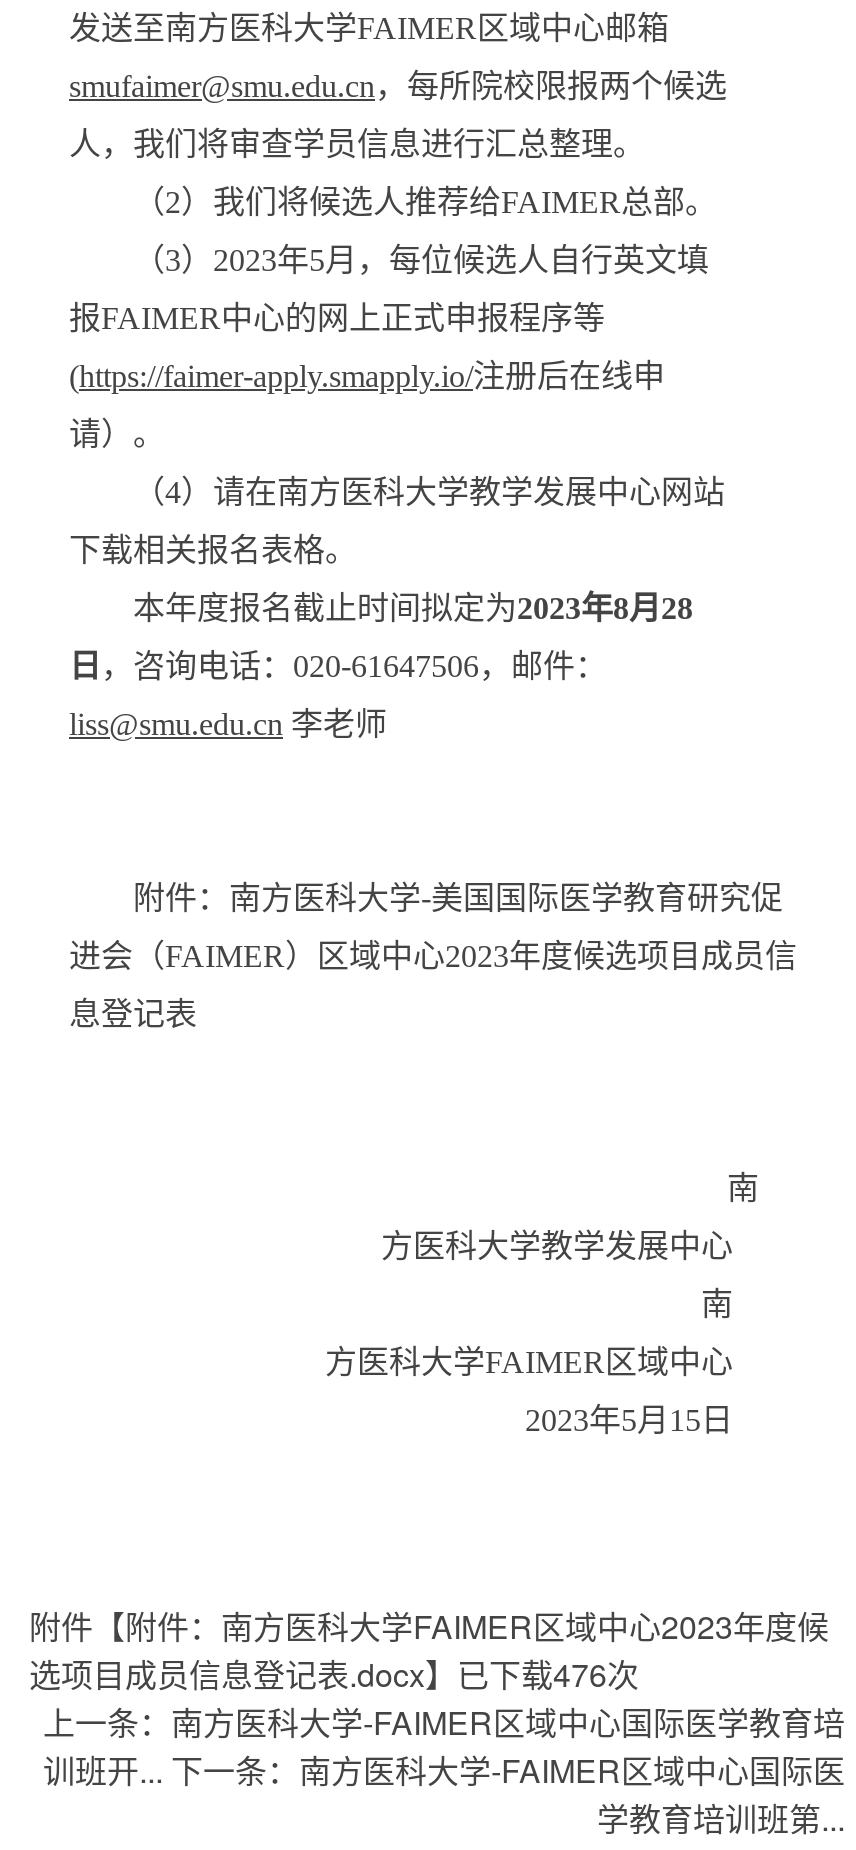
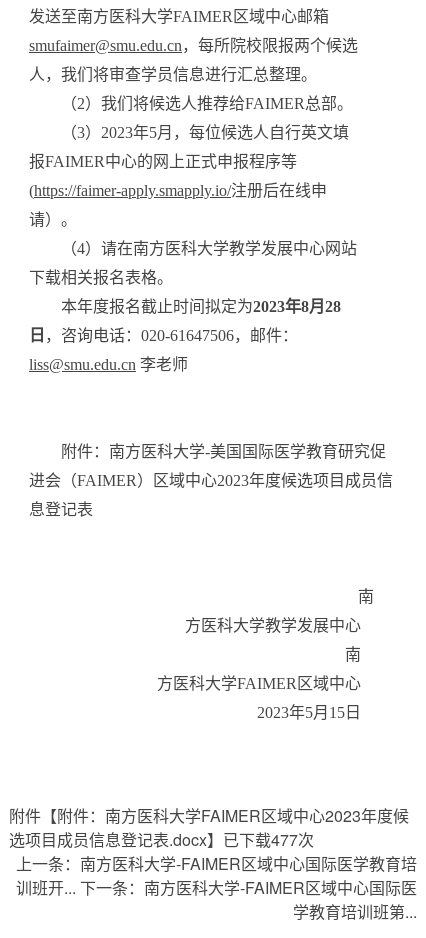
- 选项目成员信息登记表.docx】已下载476次
+ 选项目成员信息登记表.docx】已下载477次
